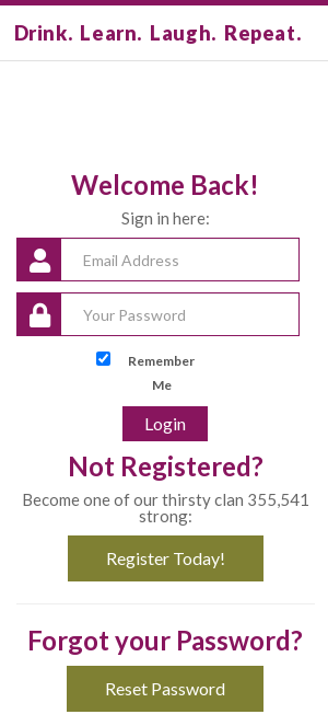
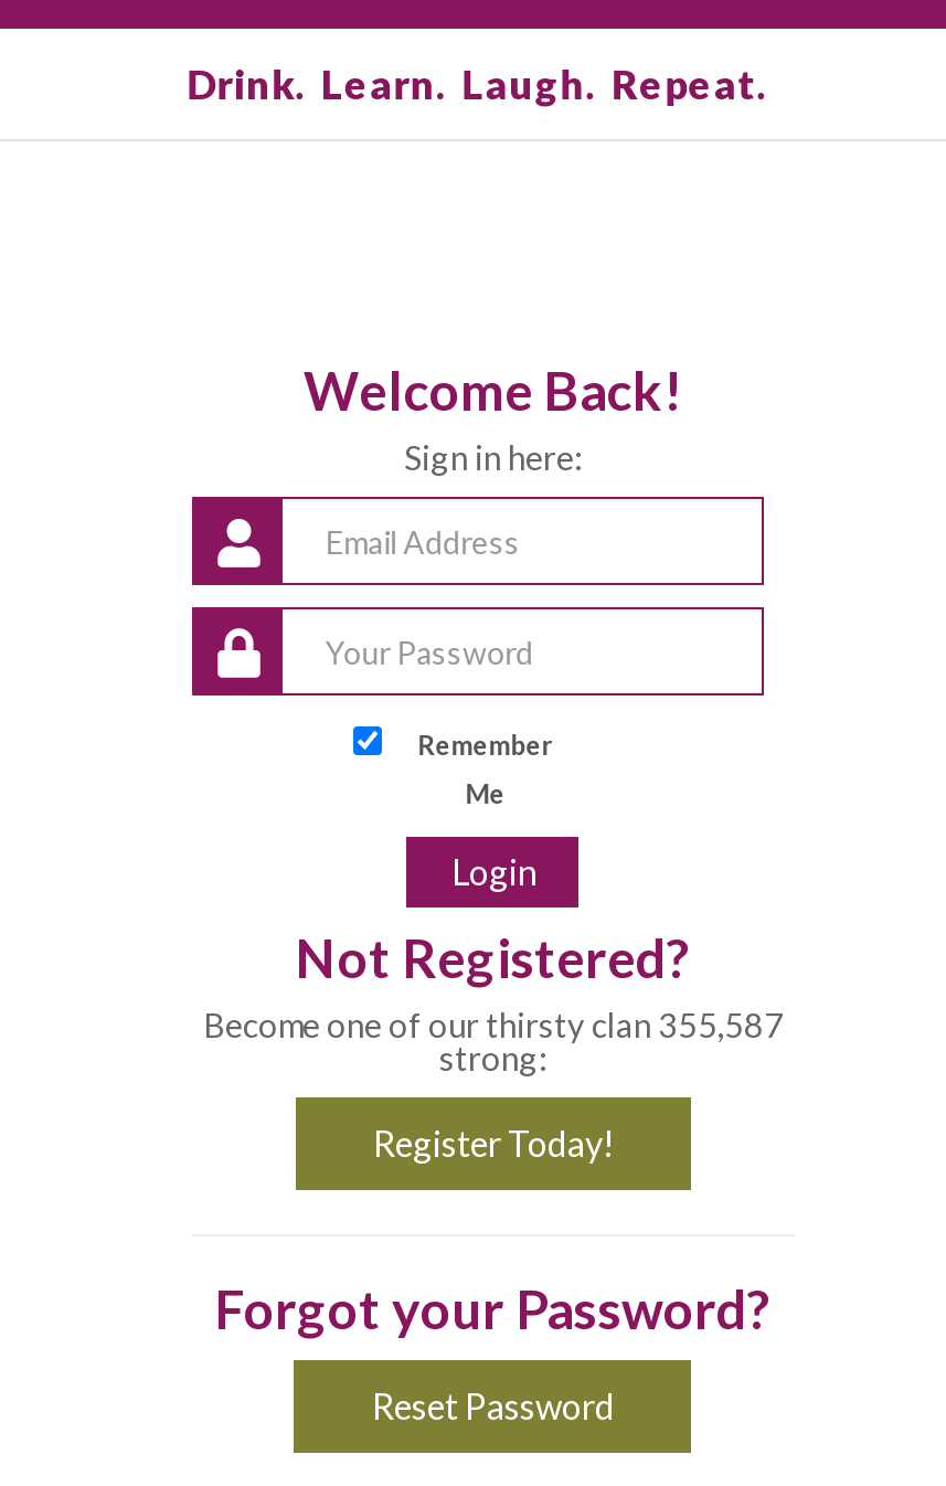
- Become one of our thirsty clan 355,541
+ Become one of our thirsty clan 355,587
